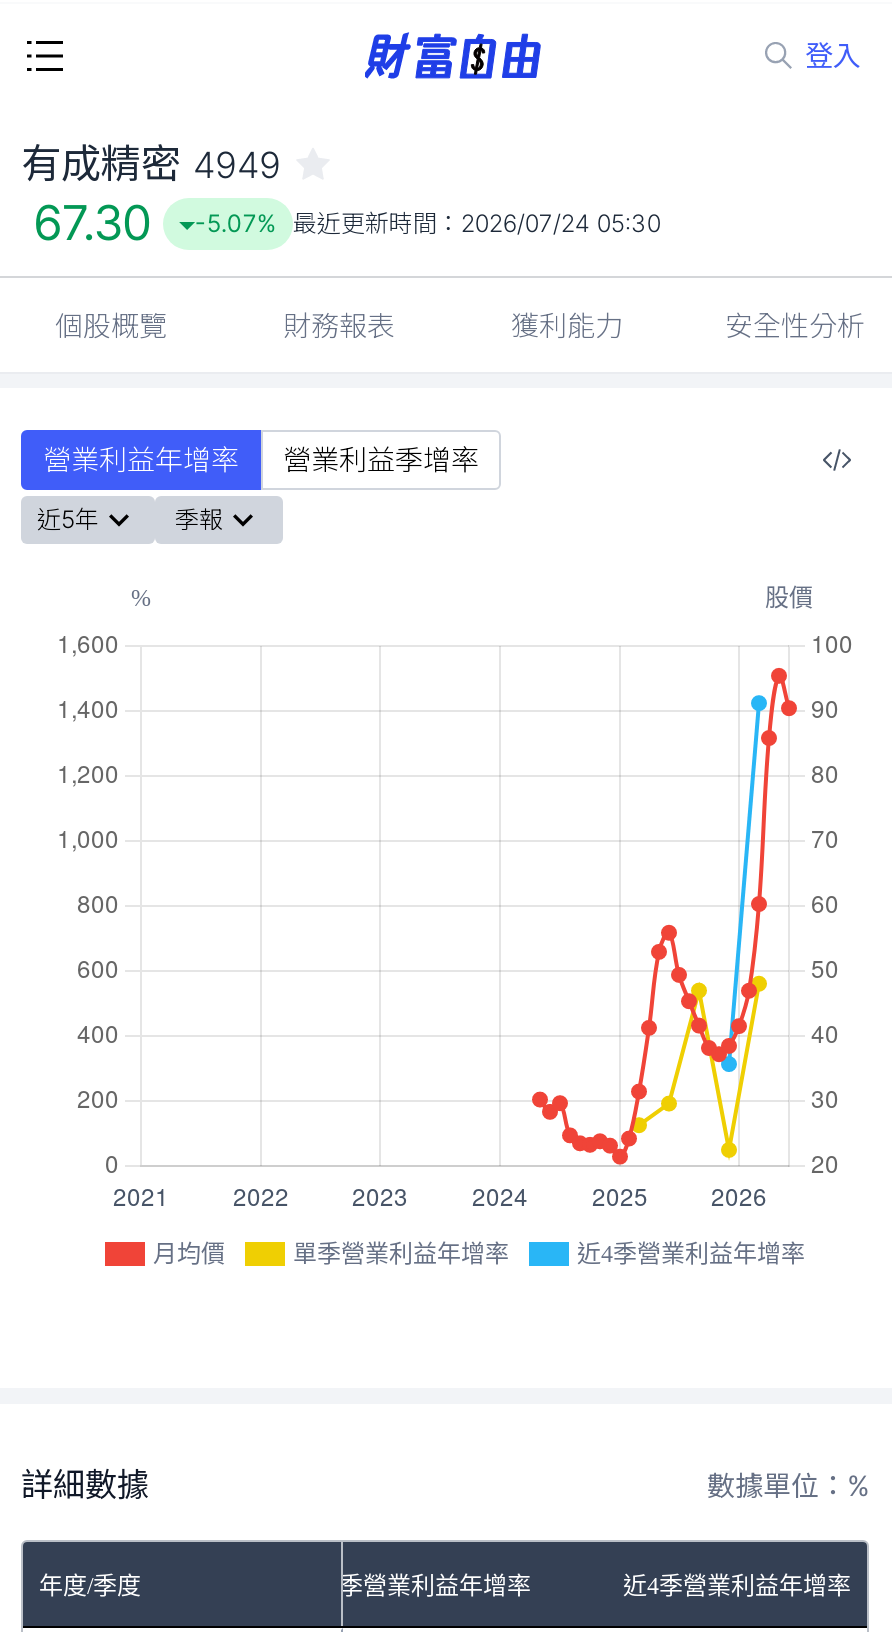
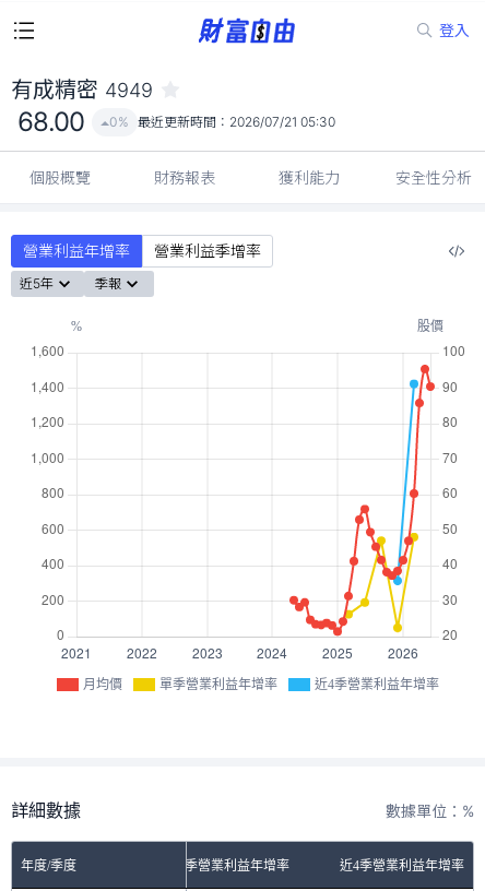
- 67.30
+ 68.00

- -5.07% 最近更新時間：2026/07/24 05:30
+ 0% 最近更新時間：2026/07/21 05:30
